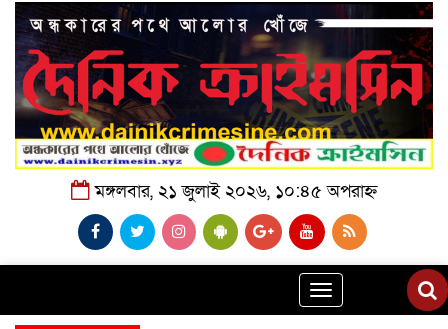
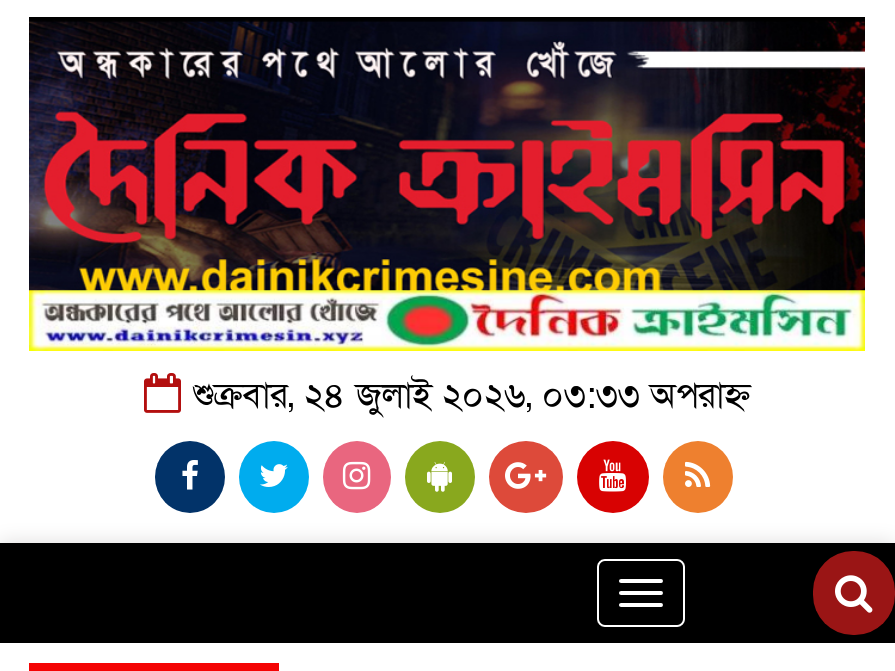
- মঙ্গলবার, ২১ জুলাই ২০২৬, ১০:৪৫ অপরাহ্ন
+ শুক্রবার, ২৪ জুলাই ২০২৬, ০৩:৩৩ অপরাহ্ন
